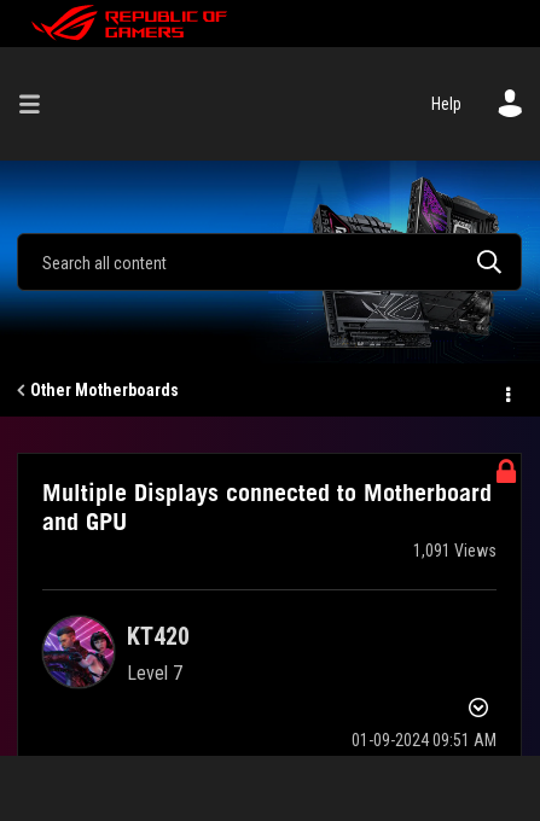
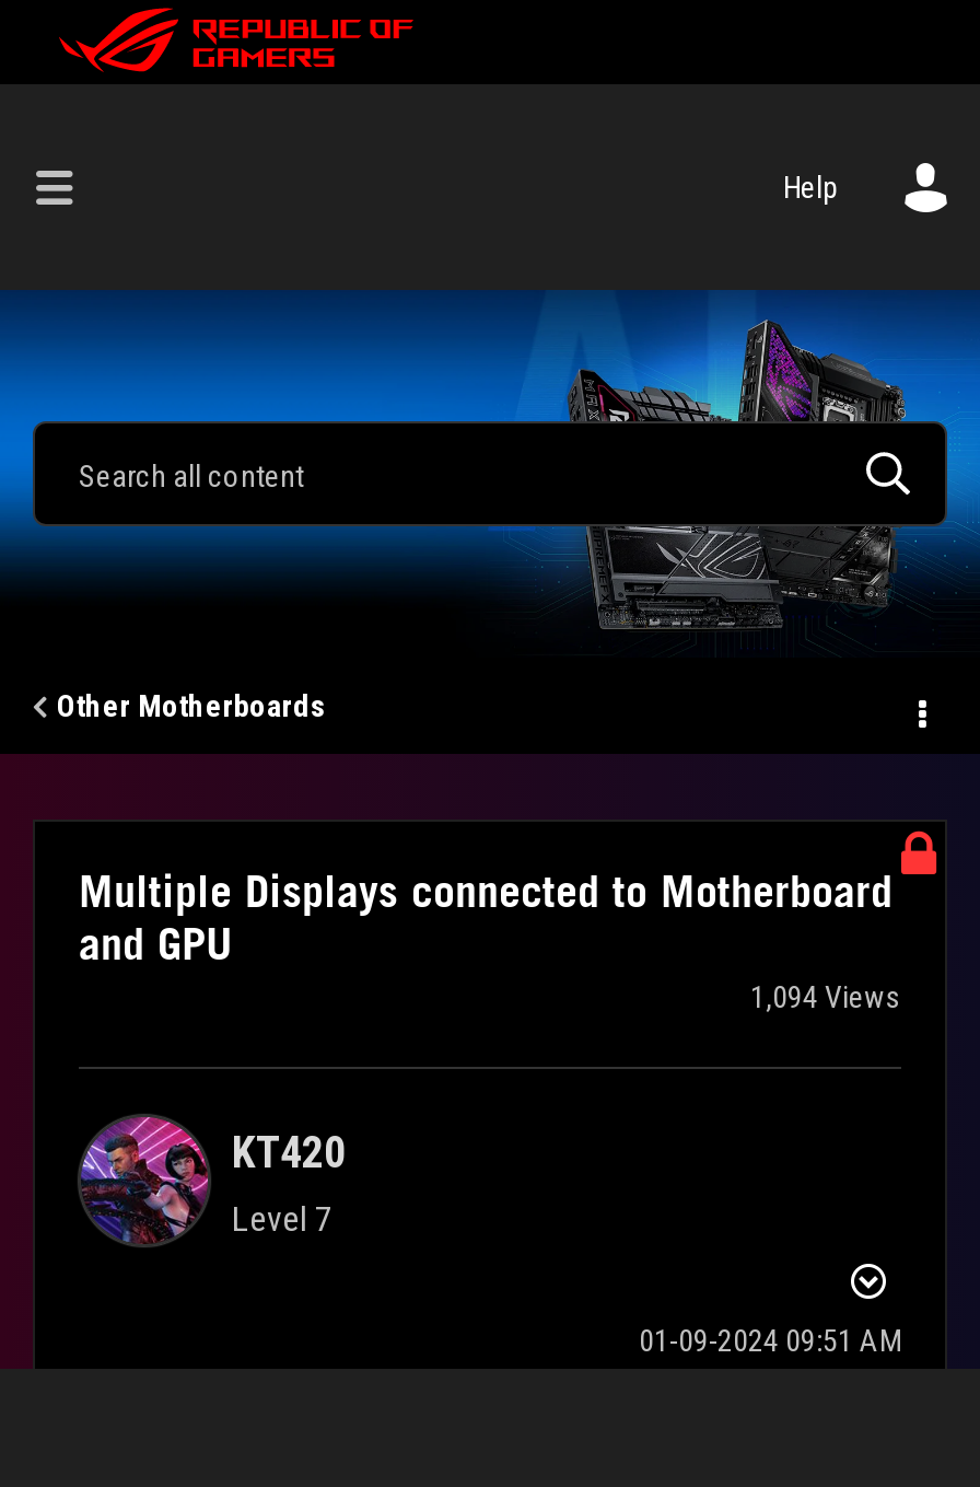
- 1,091 Views
+ 1,094 Views
